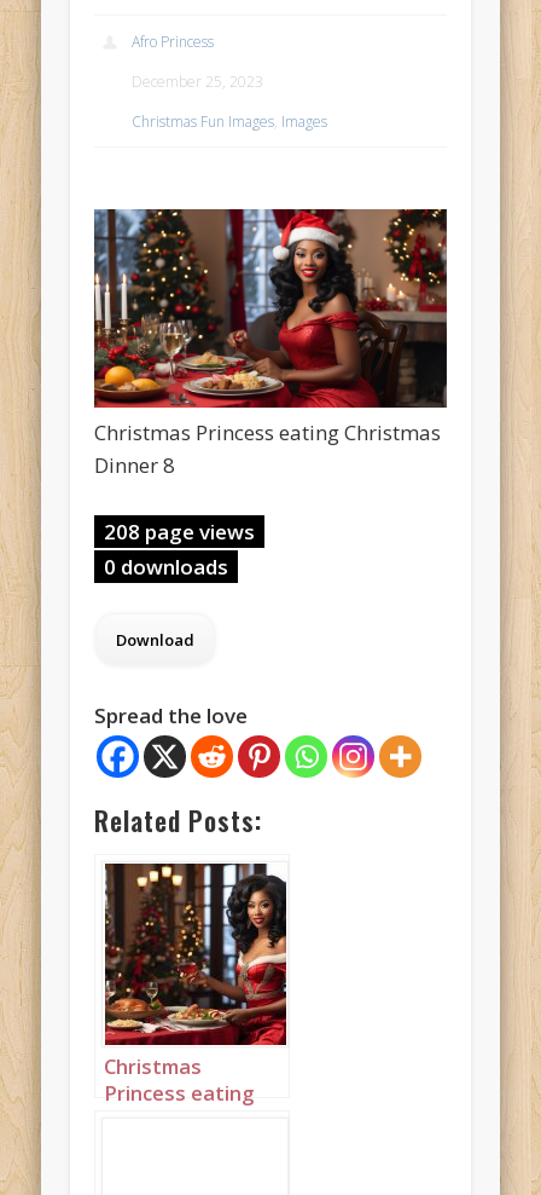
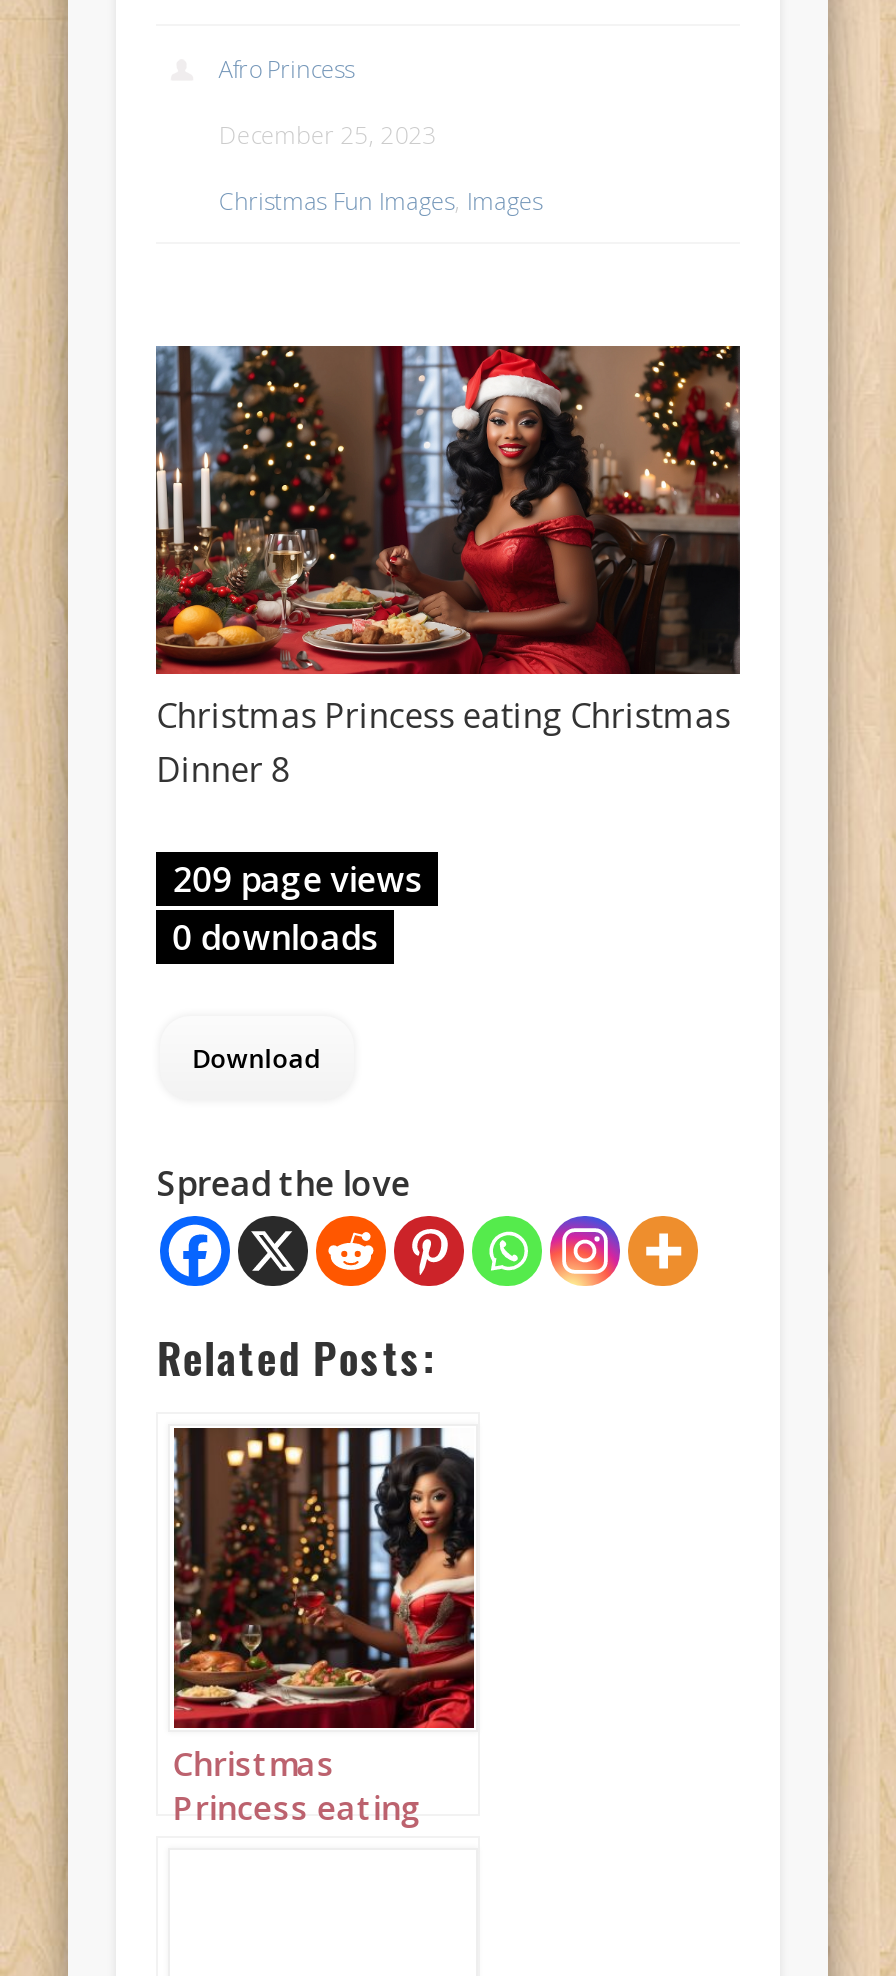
- 208 page views
+ 209 page views
